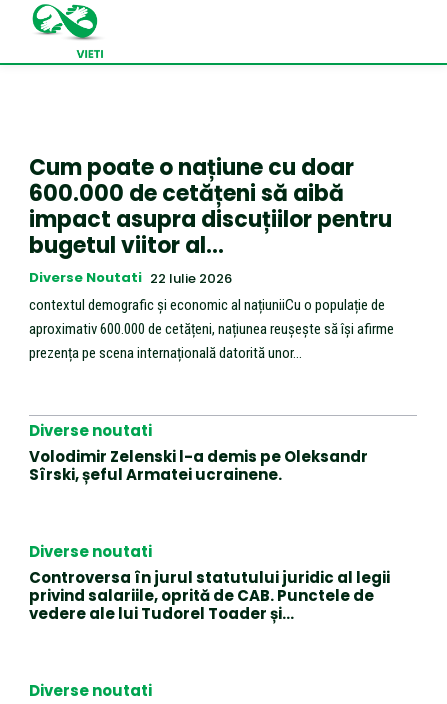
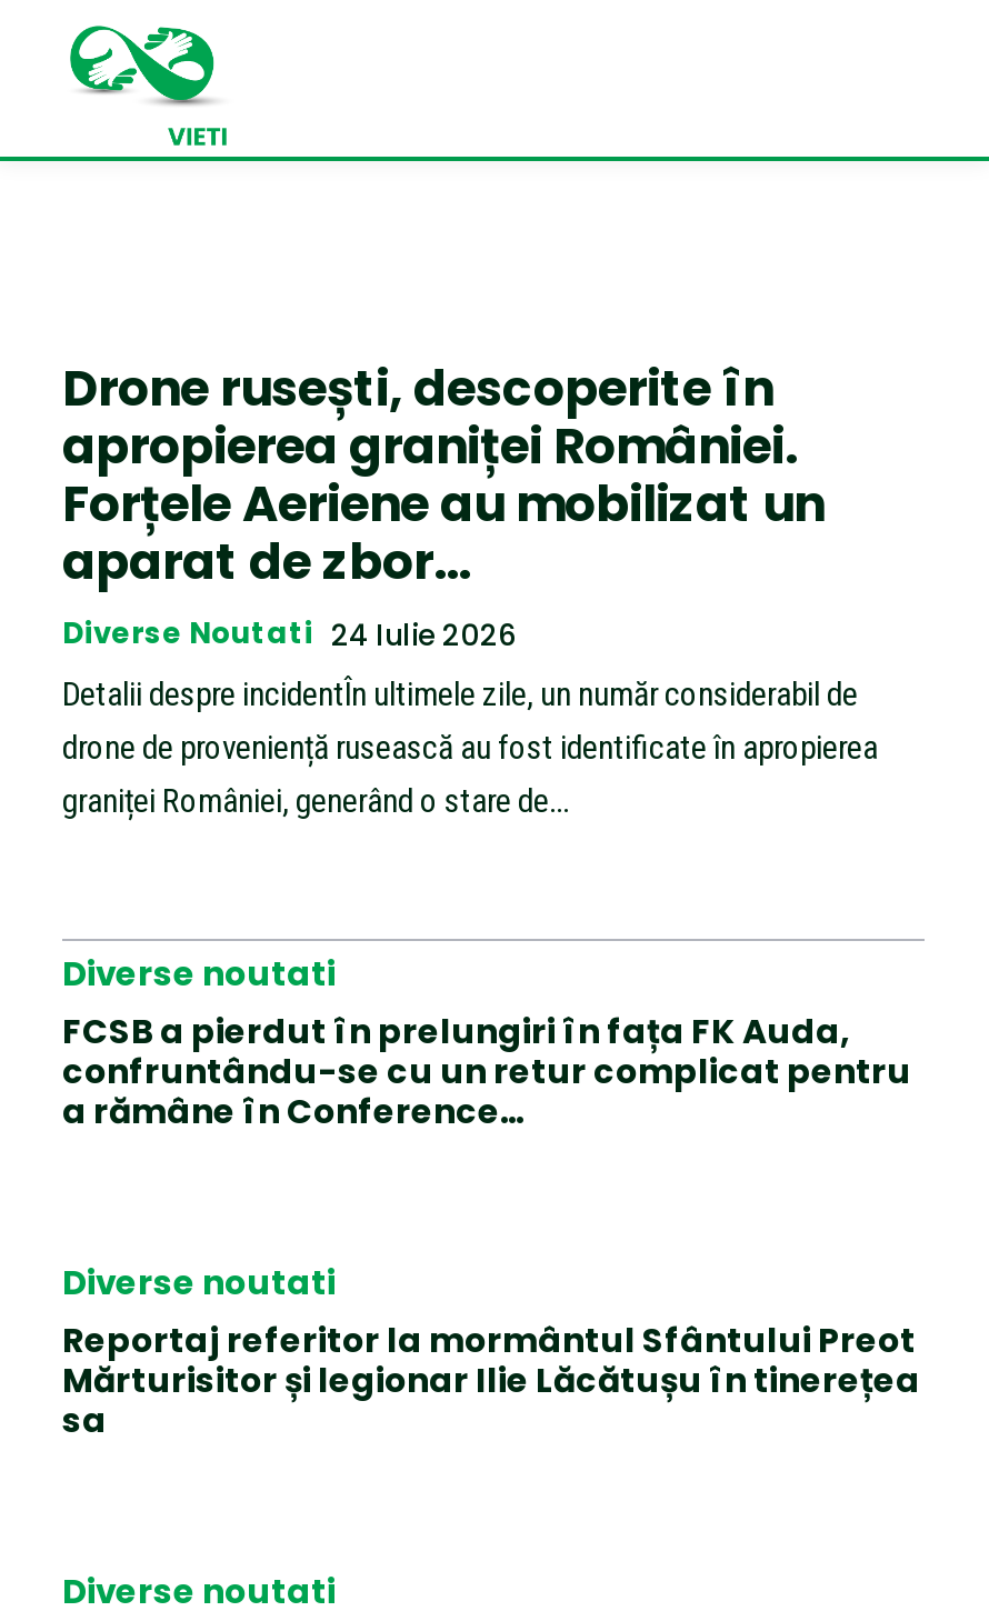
- Cum poate o națiune cu doar
- 600.000 de cetățeni să aibă
- impact asupra discuțiilor pentru
- bugetul viitor al…
- Diverse Noutati 22 Iulie 2026
- contextul demografic și economic al națiuniiCu o populație de
- aproximativ 600.000 de cetățeni, națiunea reușește să își afirme
- prezența pe scena internațională datorită unor...
+ Drone rusești, descoperite în
+ apropierea graniței României.
+ Forțele Aeriene au mobilizat un
+ aparat de zbor…
+ Diverse Noutati 24 Iulie 2026
+ Detalii despre incidentÎn ultimele zile, un număr considerabil de
+ drone de proveniență rusească au fost identificate în apropierea
+ graniței României, generând o stare de...

- Volodimir Zelenski l-a demis pe Oleksandr
- Sîrski, șeful Armatei ucrainene.
+ FCSB a pierdut în prelungiri în fața FK Auda,
+ confruntându-se cu un retur complicat pentru
+ a rămâne în Conference…

- Controversa în jurul statutului juridic al legii
- privind salariile, oprită de CAB. Punctele de
- vedere ale lui Tudorel Toader și…
+ Reportaj referitor la mormântul Sfântului Preot
+ Mărturisitor și legionar Ilie Lăcătușu în tinerețea
+ sa
